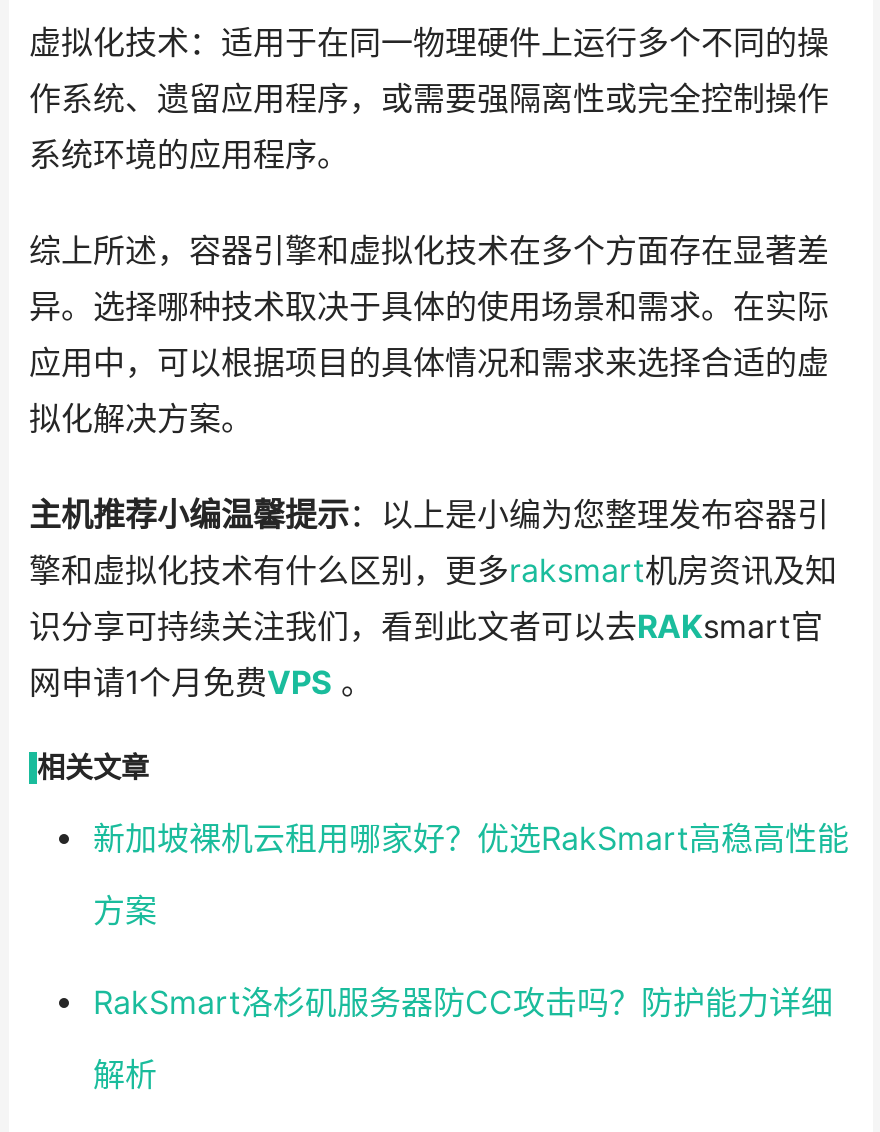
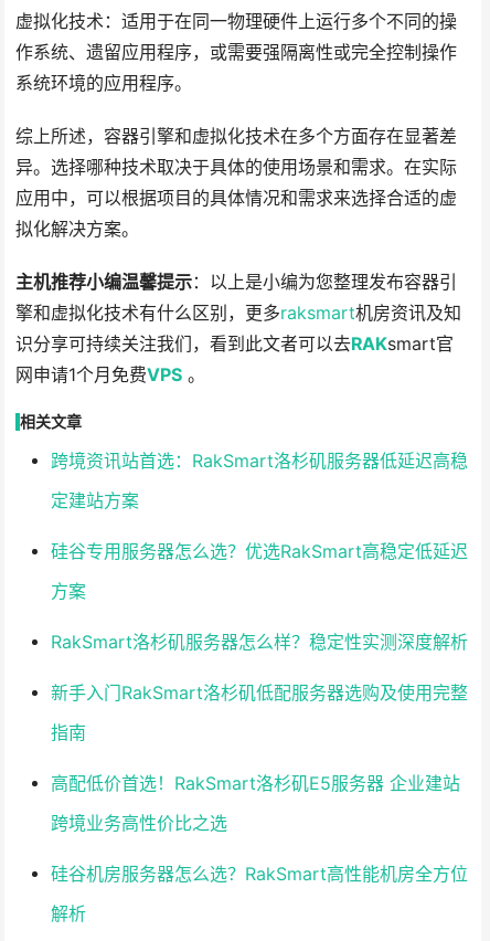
- 新加坡裸机云租用哪家好？优选RakSmart高稳高性能
+ 跨境资讯站首选：RakSmart洛杉矶服务器低延迟高稳
+ 定建站方案
+ 硅谷专用服务器怎么选？优选RakSmart高稳定低延迟

- RakSmart洛杉矶服务器防CC攻击吗？防护能力详细
+ RakSmart洛杉矶服务器怎么样？稳定性实测深度解析
+ 新手入门RakSmart洛杉矶低配服务器选购及使用完整
+ 指南
+ 高配低价首选！RakSmart洛杉矶E5服务器 企业建站
+ 跨境业务高性价比之选
+ 硅谷机房服务器怎么选？RakSmart高性能机房全方位
